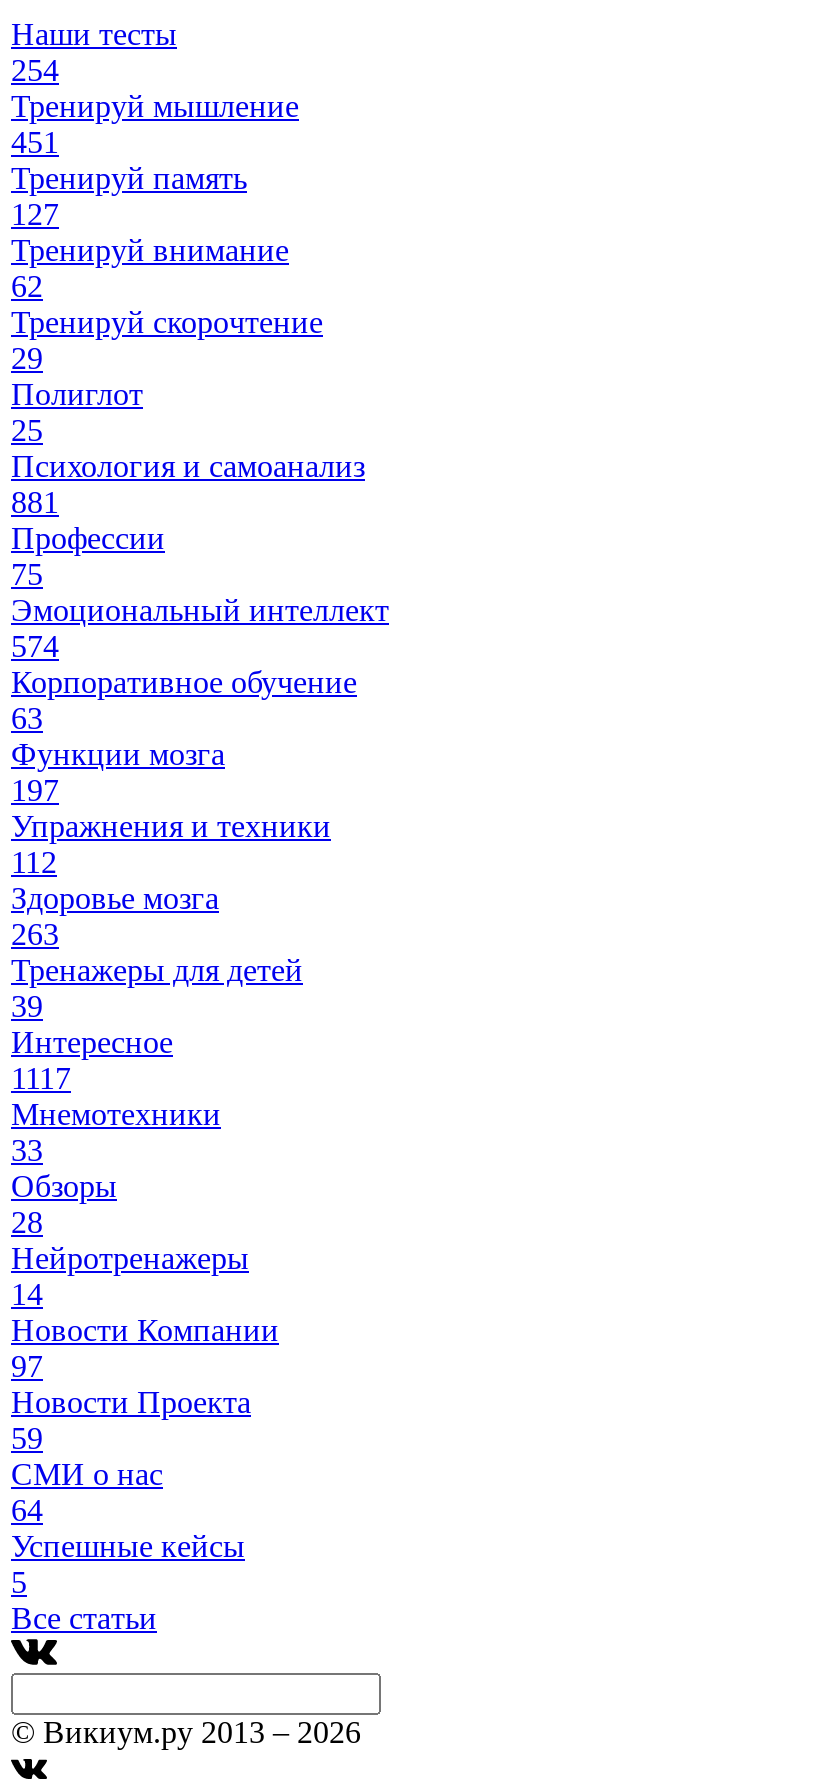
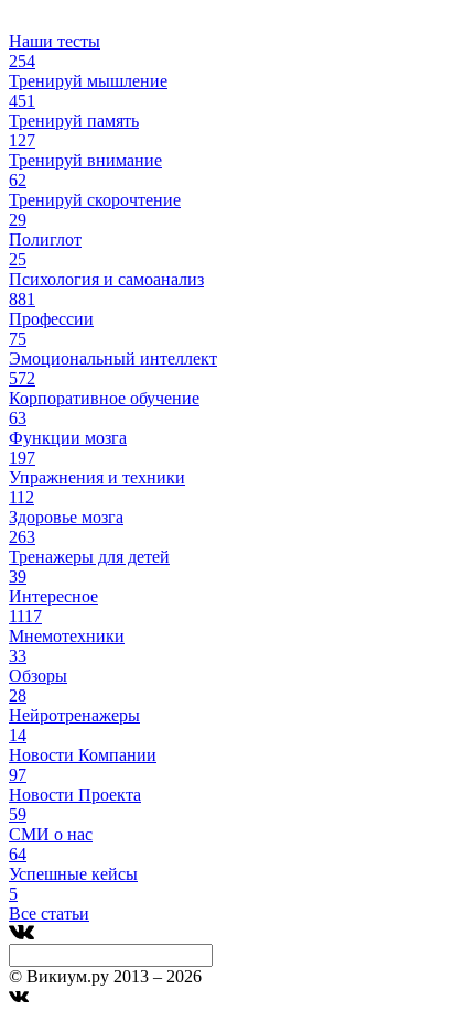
- 574
+ 572
